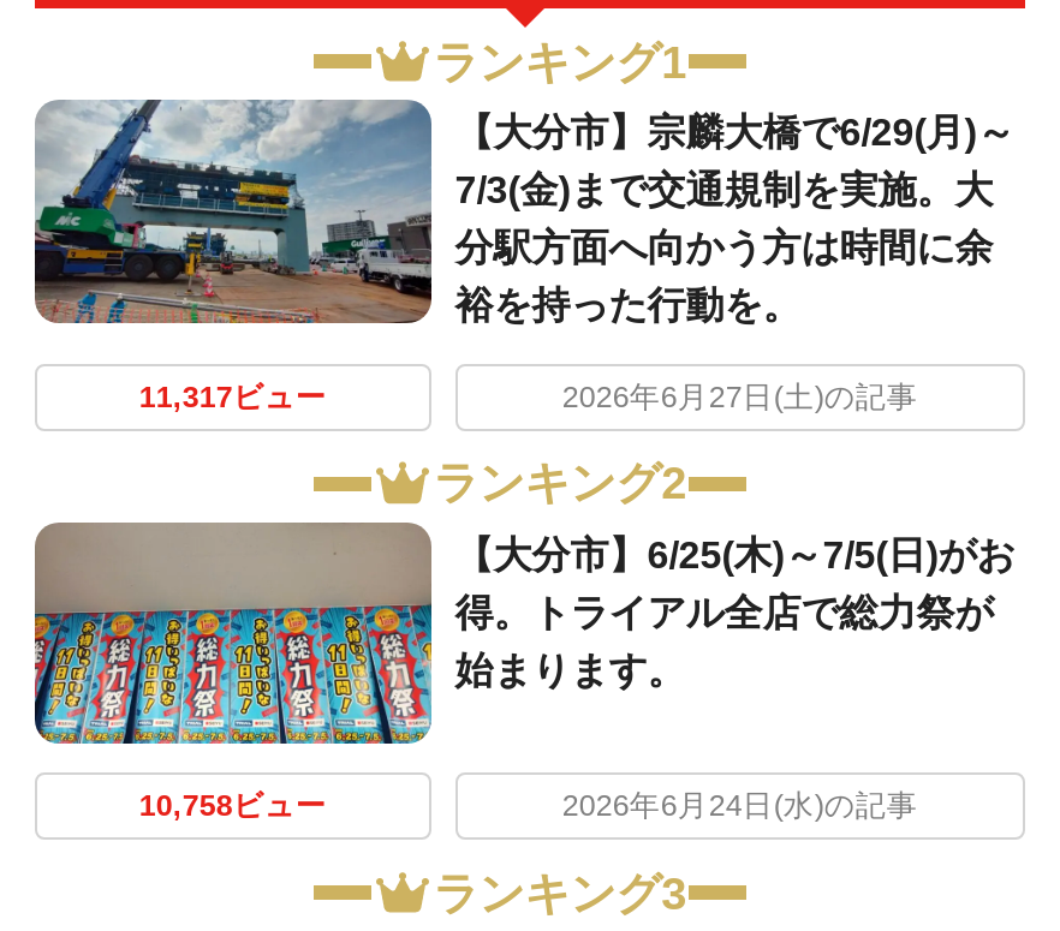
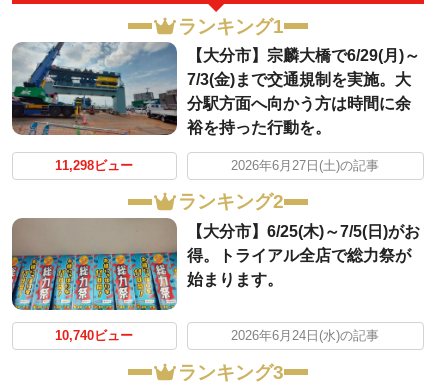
- 11,317ビュー
+ 11,298ビュー

- 10,758ビュー
+ 10,740ビュー
